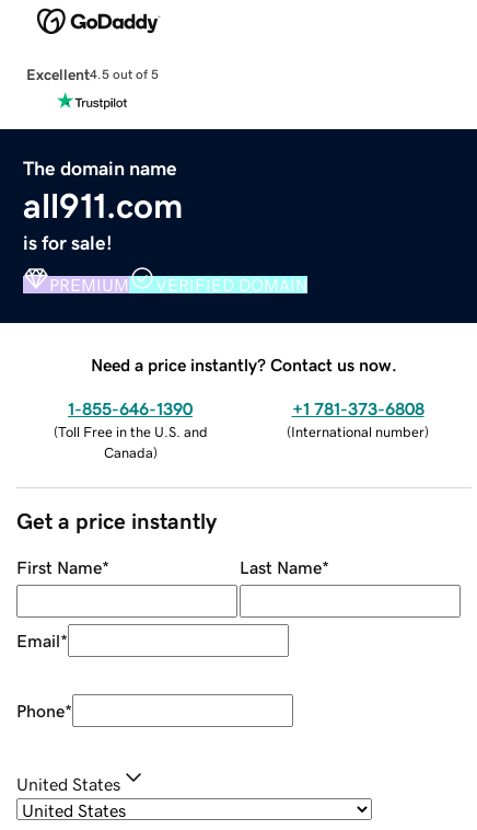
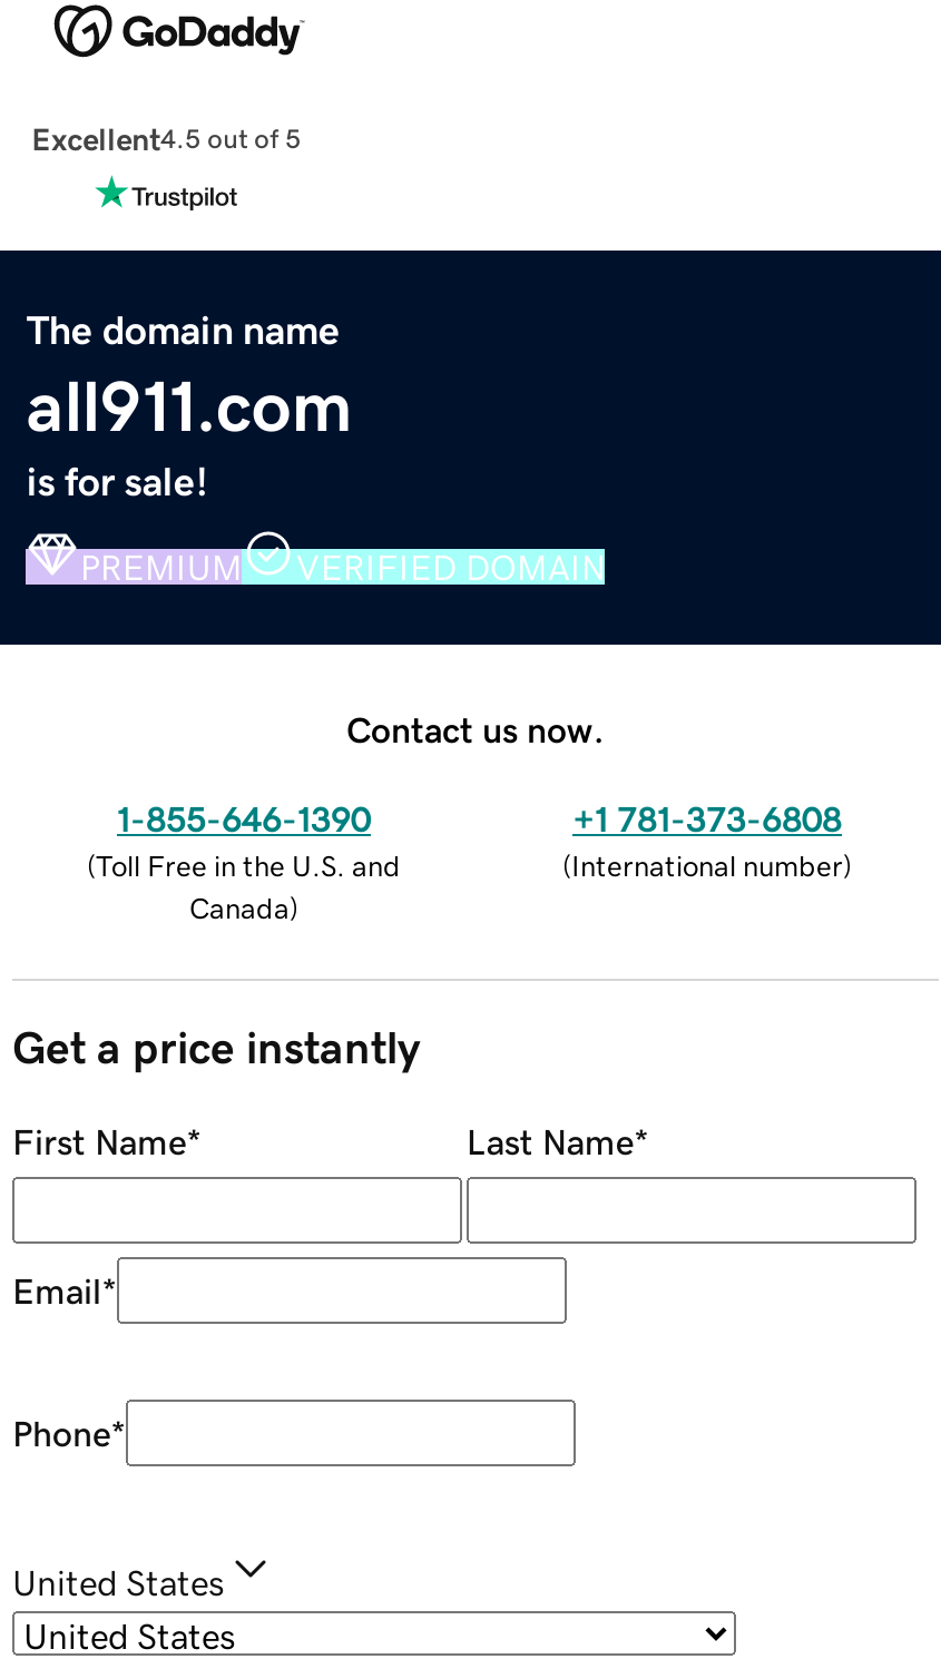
- Need a price instantly? Contact us now.
+ Contact us now.
